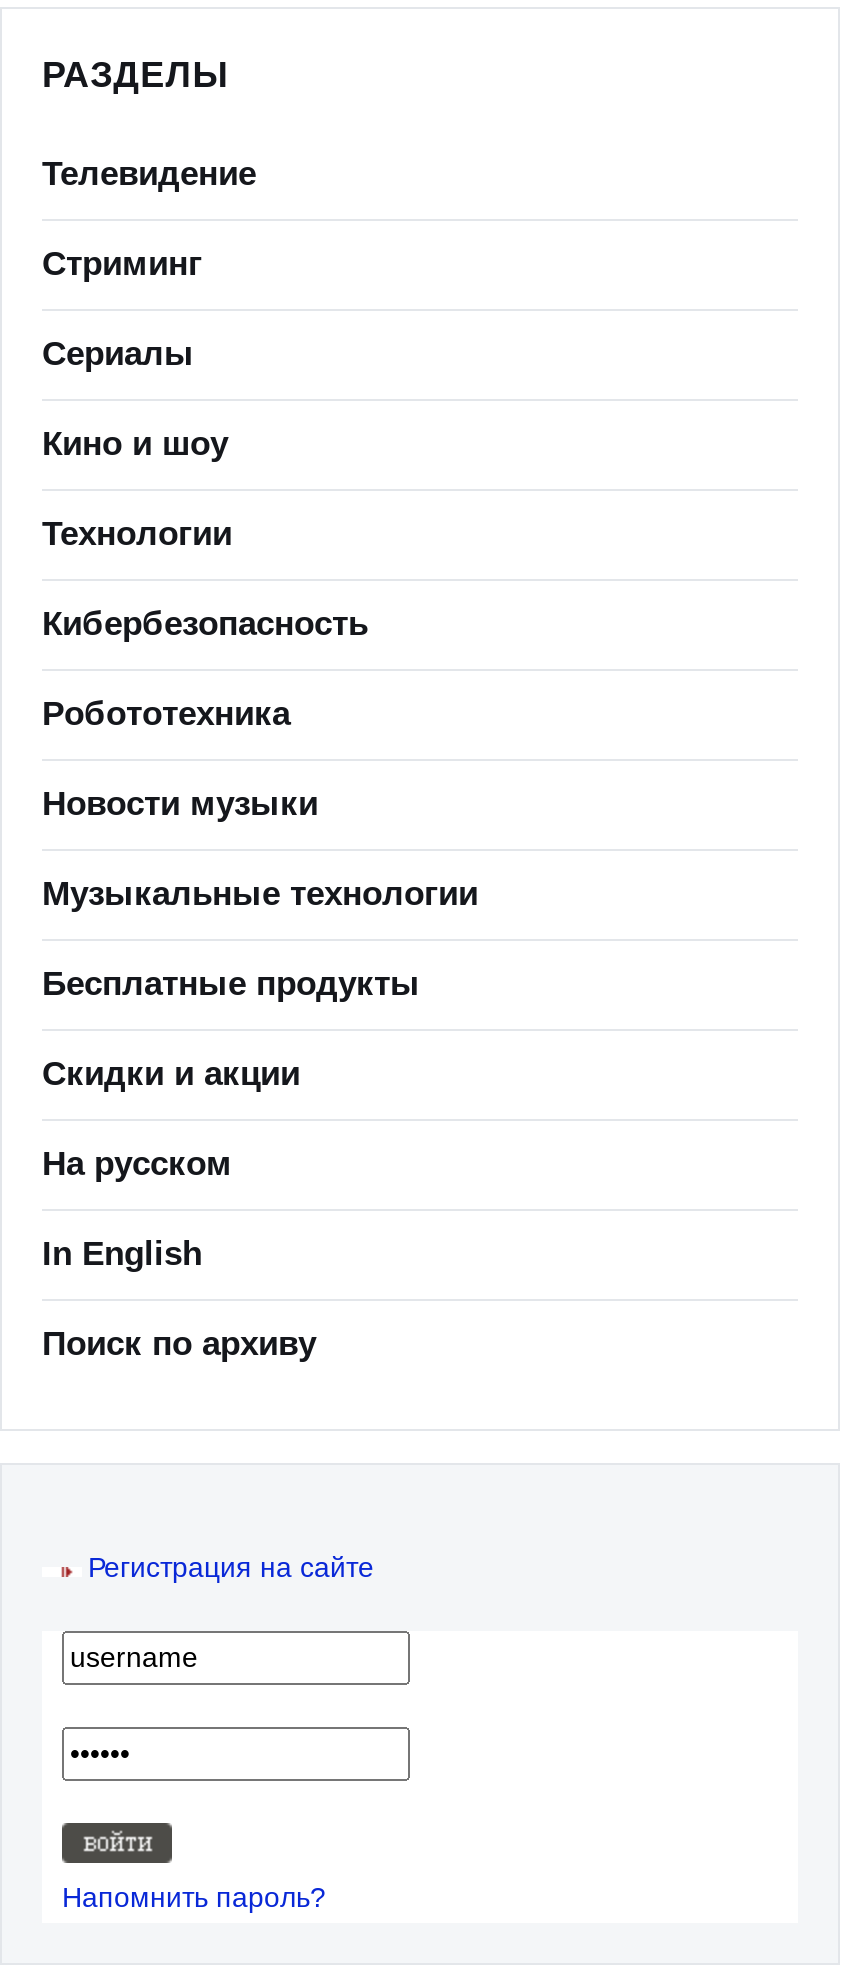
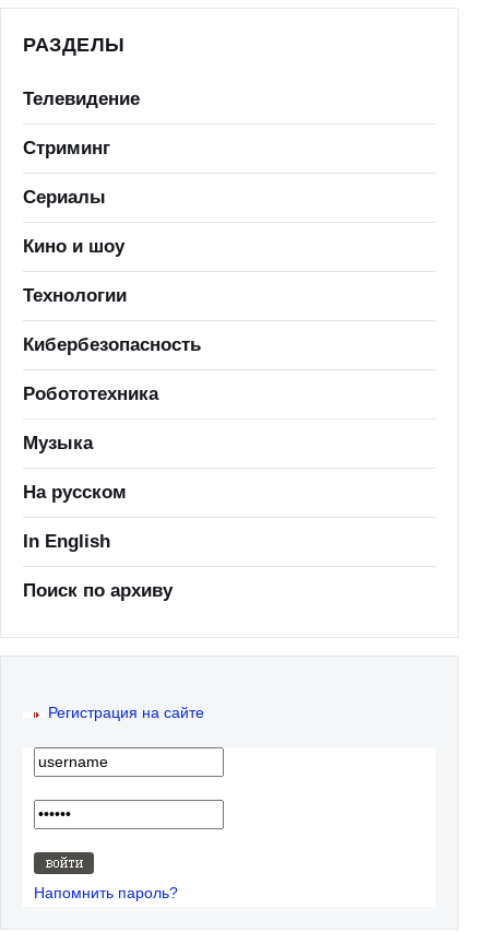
- Новости музыки
- Музыкальные технологии
- Бесплатные продукты
- Скидки и акции
+ Музыка
